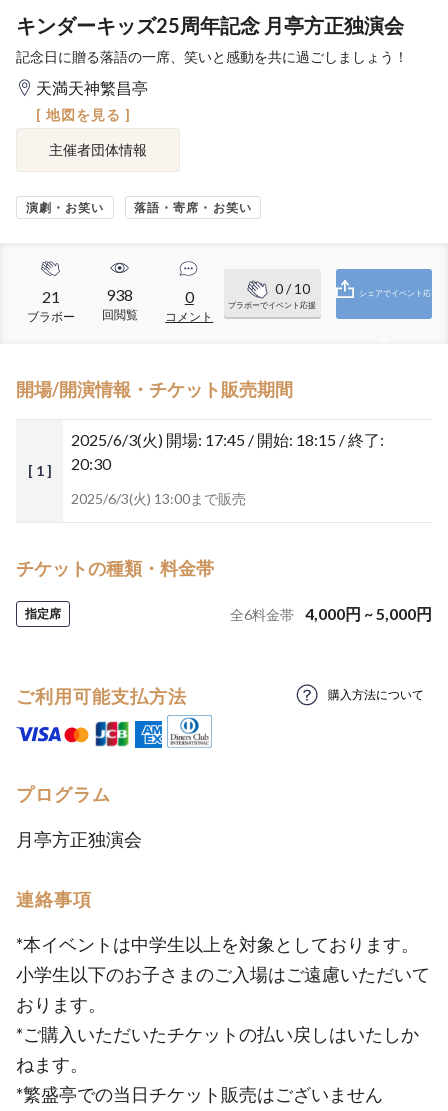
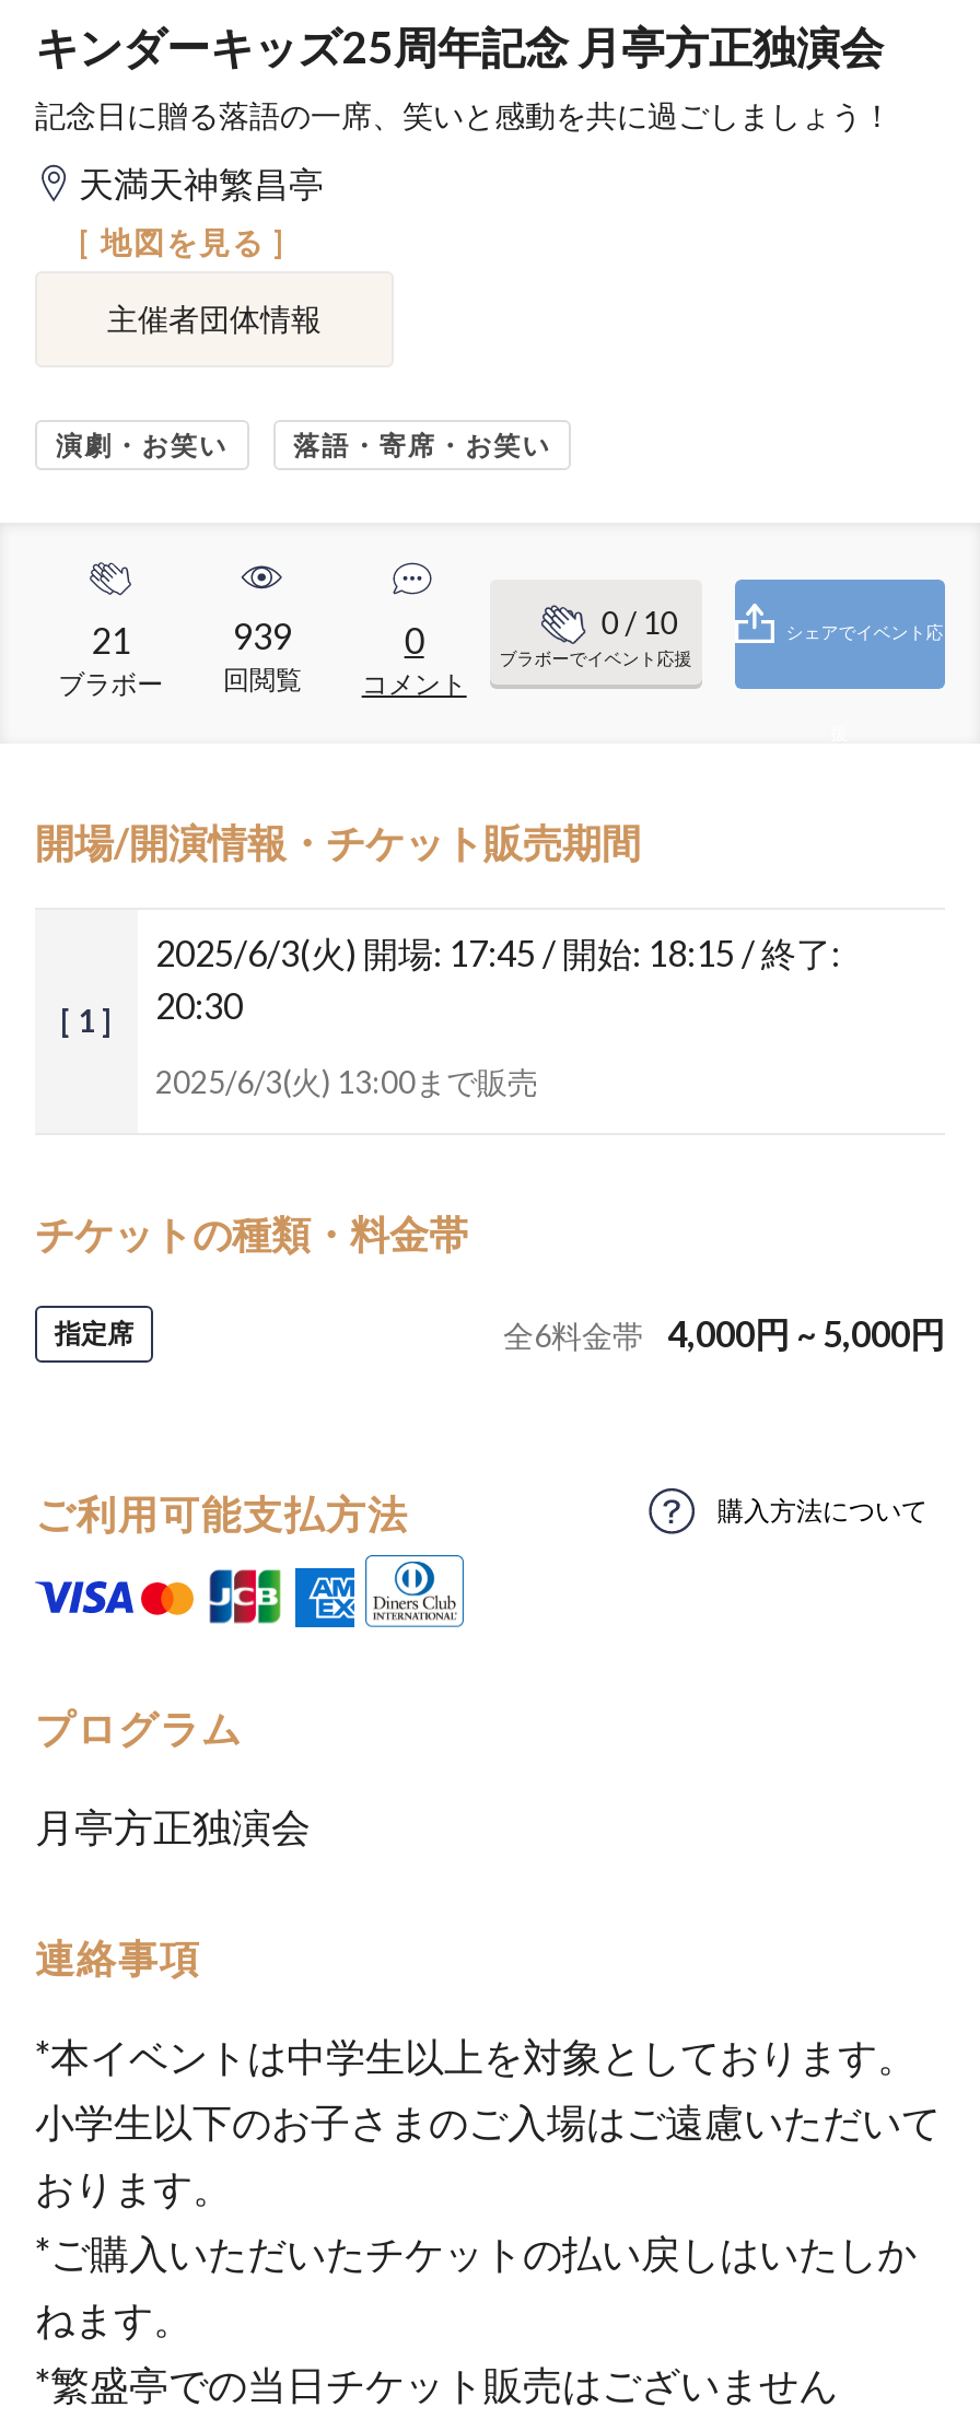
- 938
+ 939
